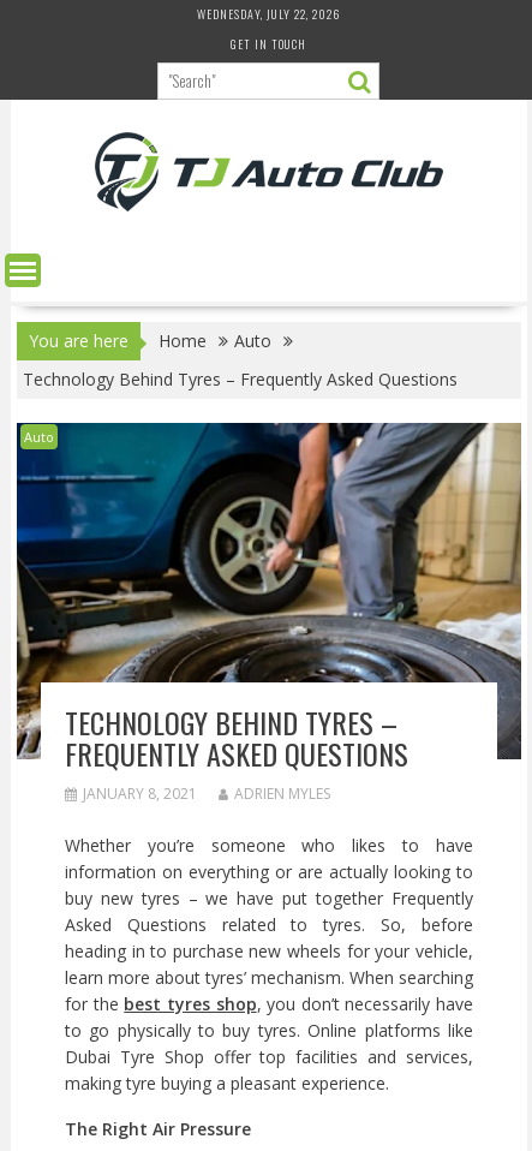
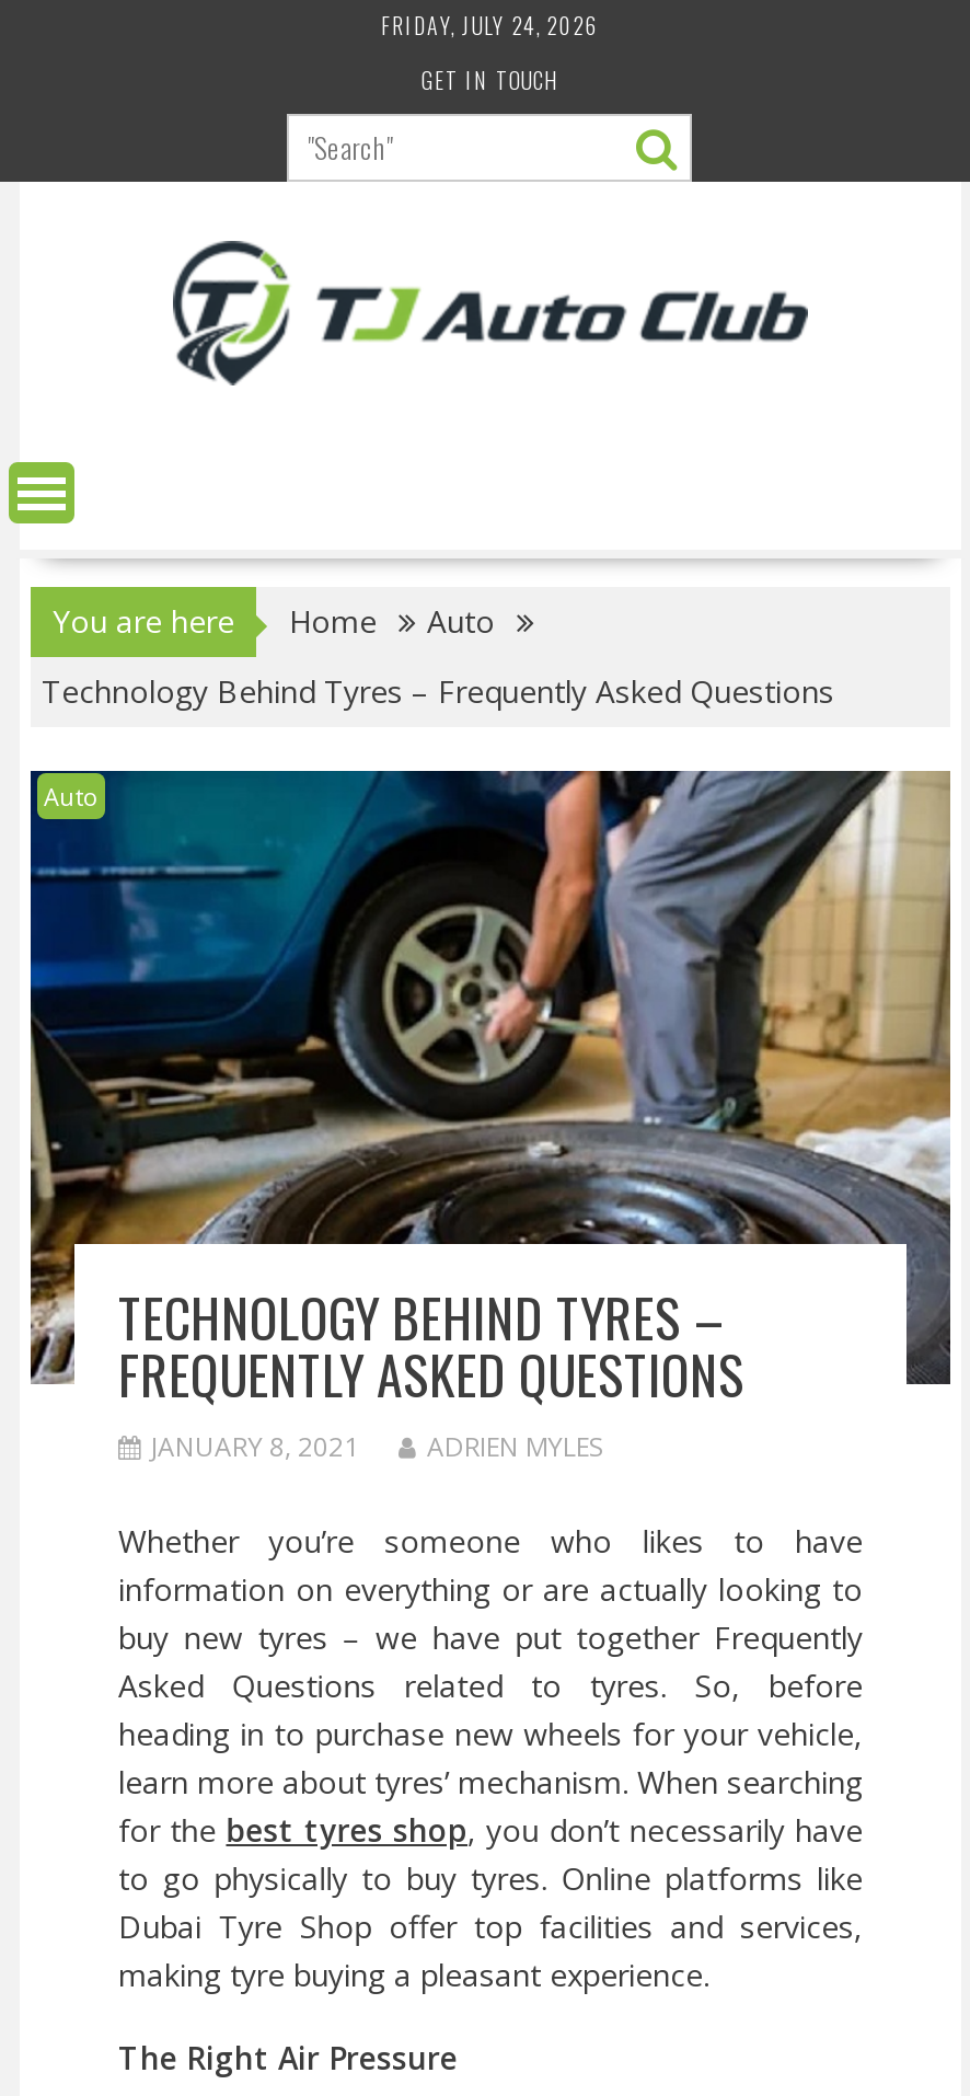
- WEDNESDAY, JULY 22, 2026
+ FRIDAY, JULY 24, 2026
